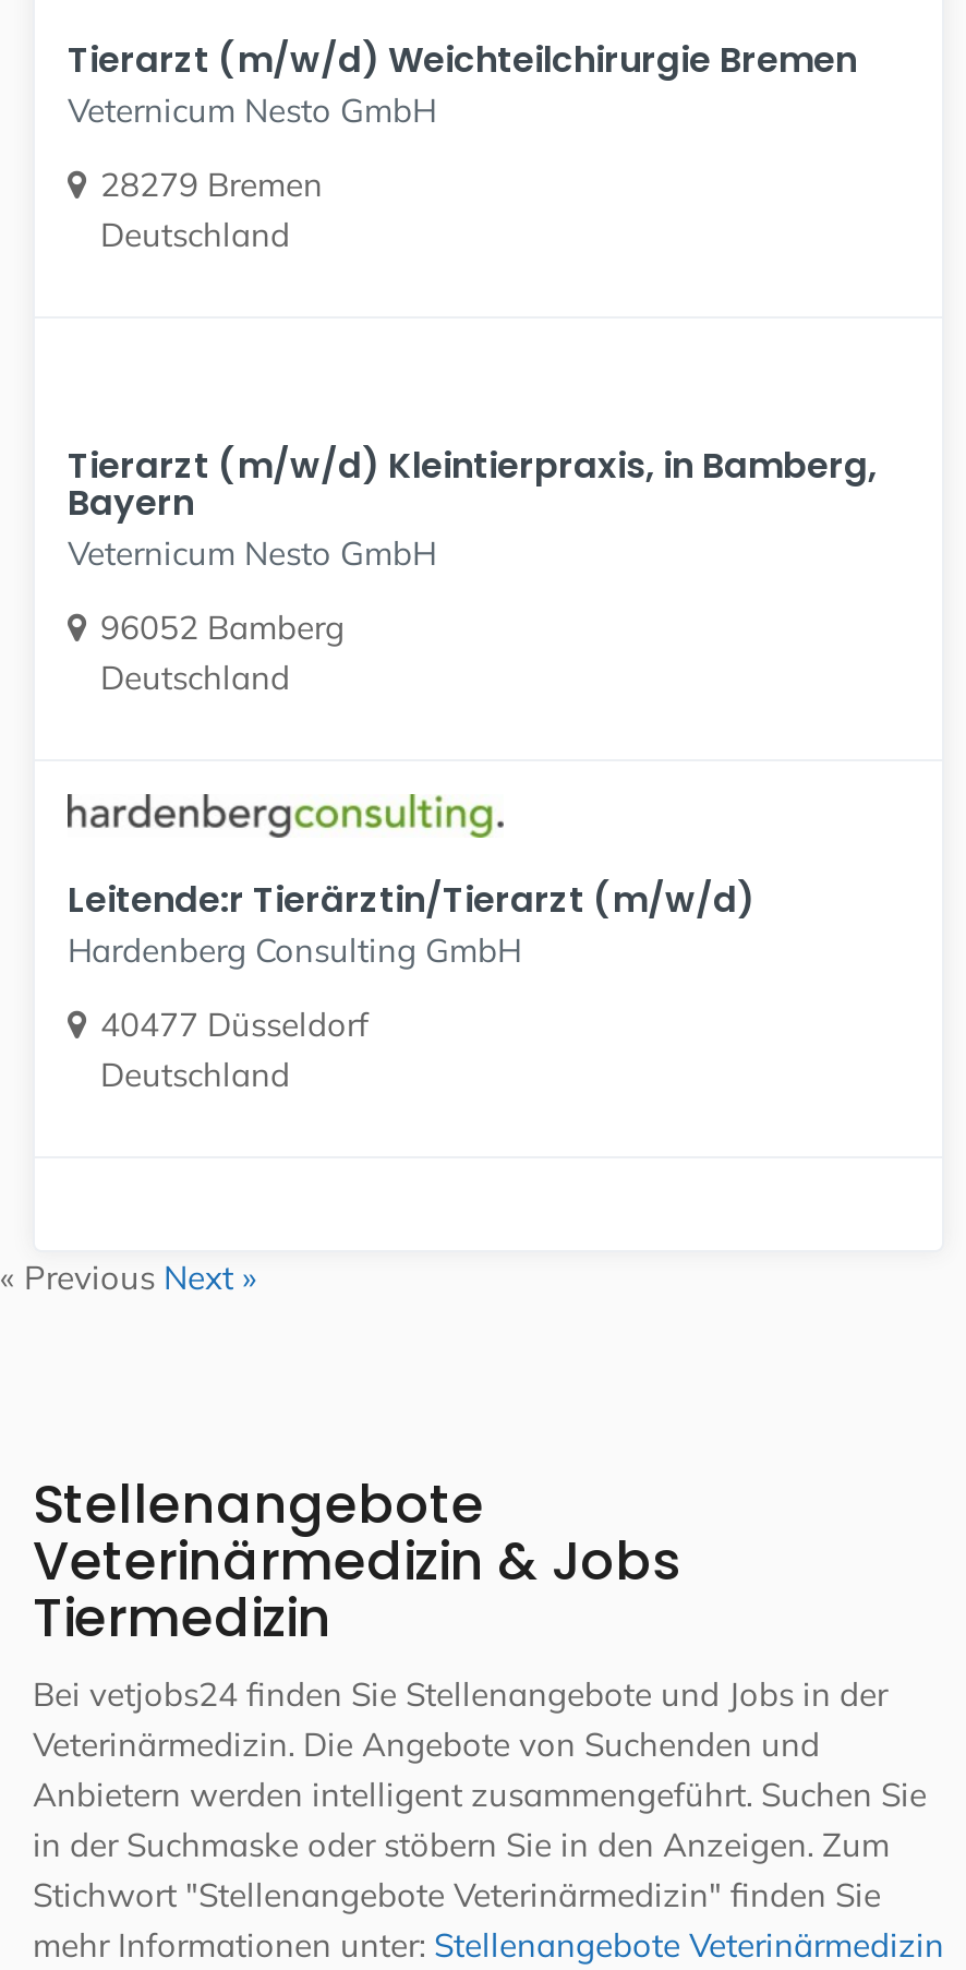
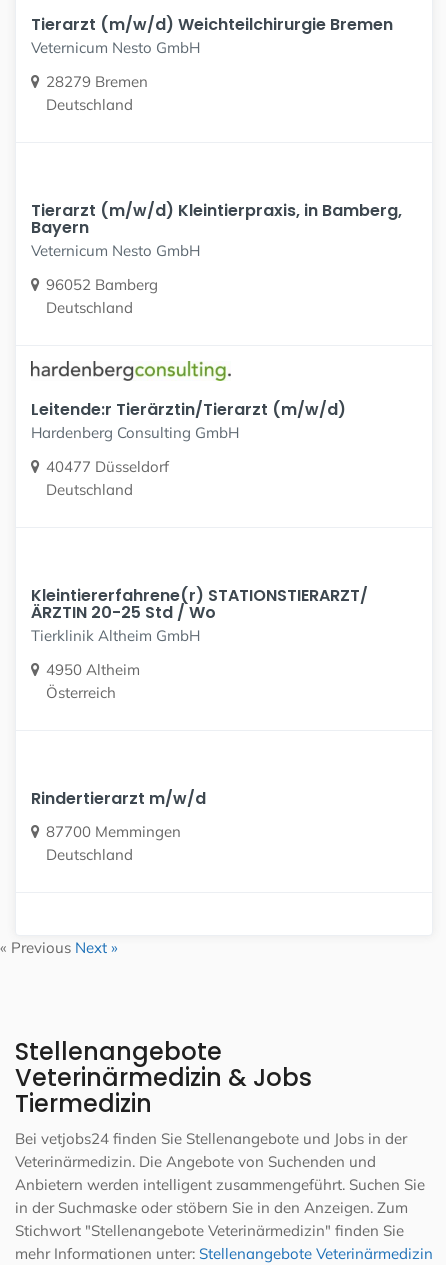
+ Kleintiererfahrene(r) STATIONSTIERARZT/
+ ÄRZTIN 20-25 Std / Wo
+ Tierklinik Altheim GmbH
+ 4950 Altheim
+ Österreich

+ Rindertierarzt m/w/d
+ 87700 Memmingen
+ Deutschland
